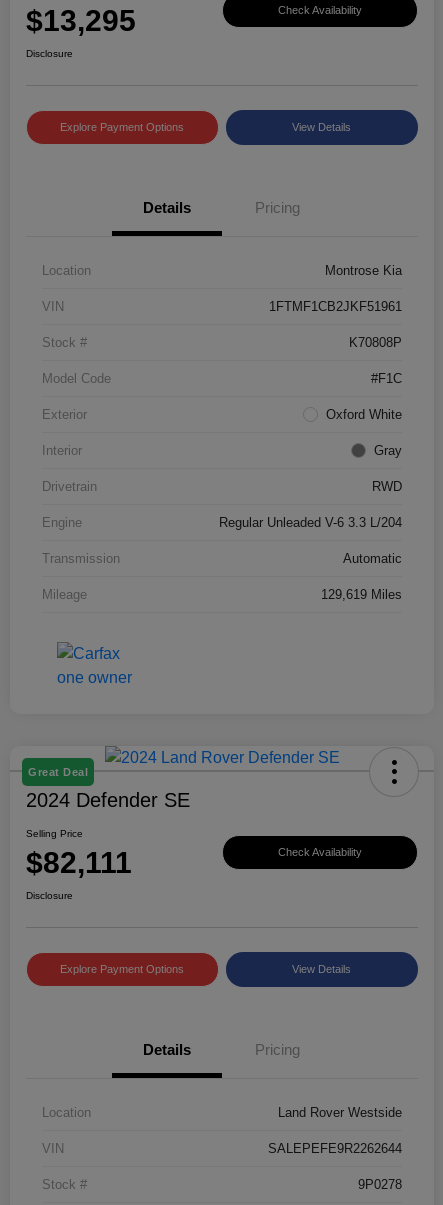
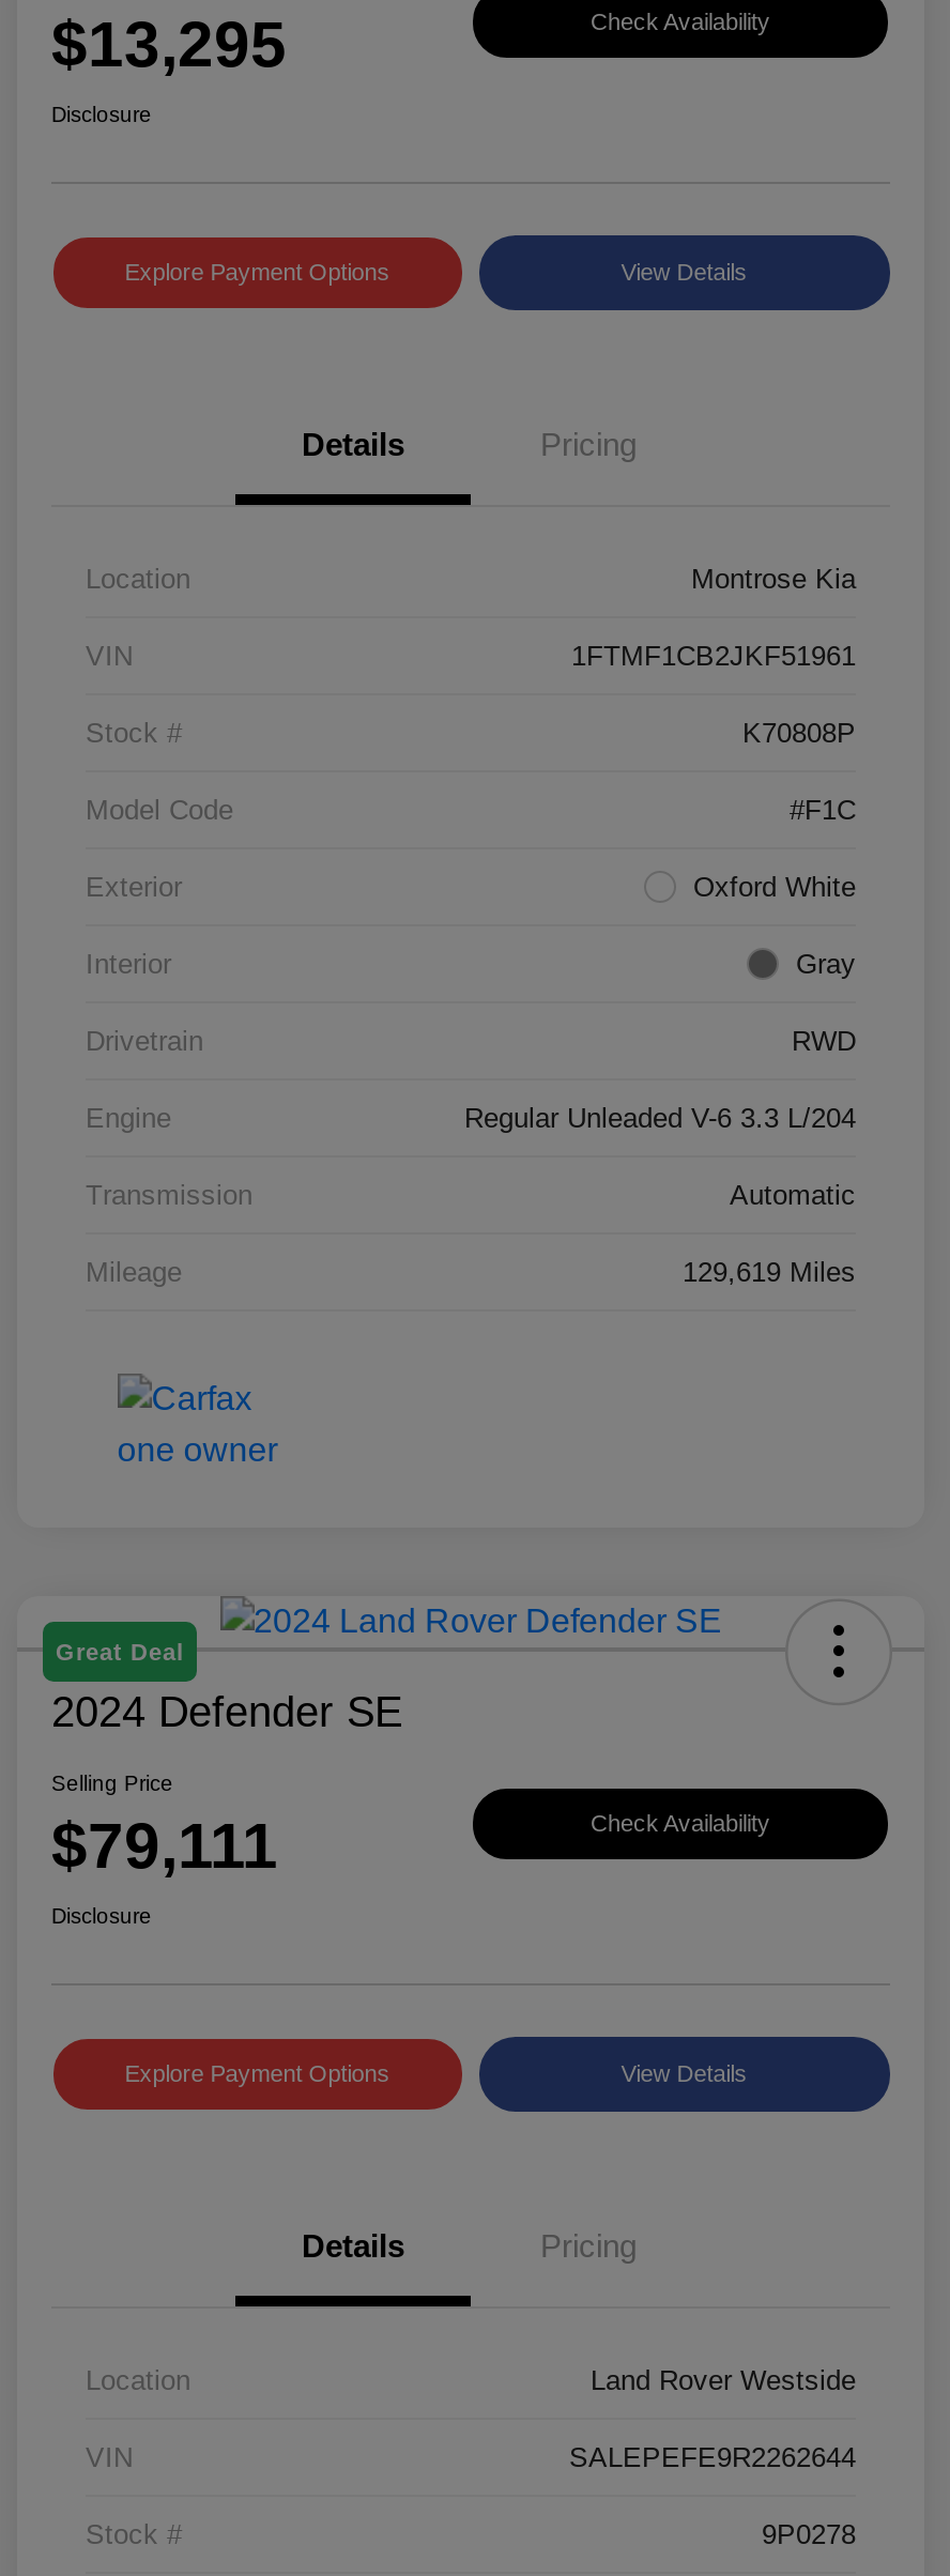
- $82,111
+ $79,111
